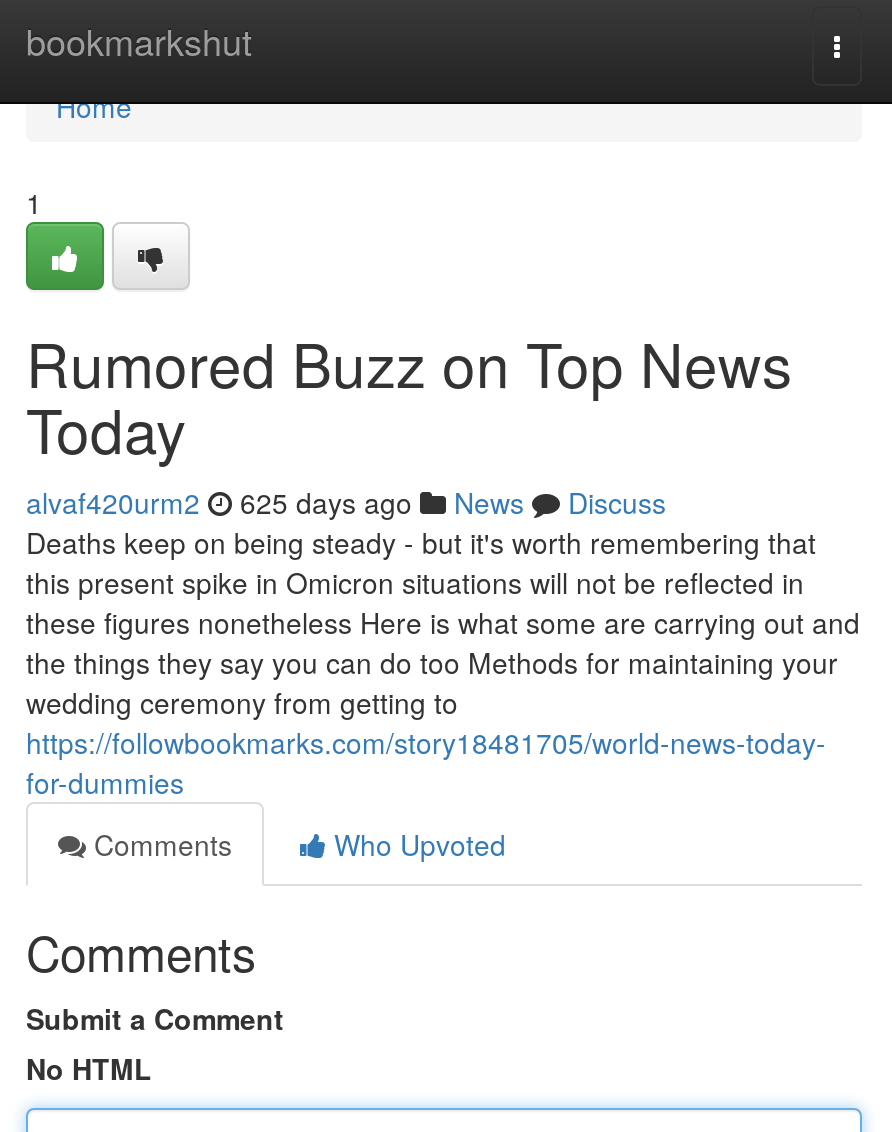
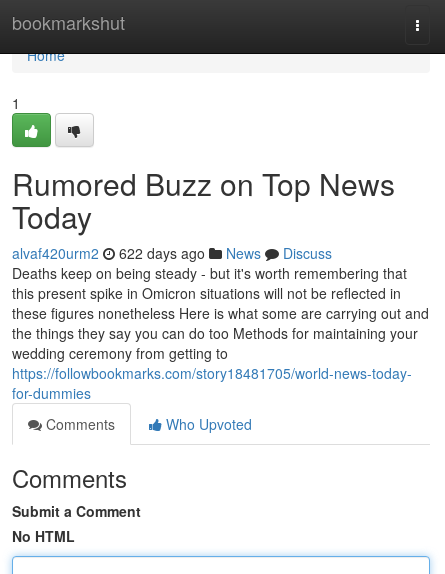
- alvaf420urm2 625 days ago News Discuss
+ alvaf420urm2 622 days ago News Discuss
